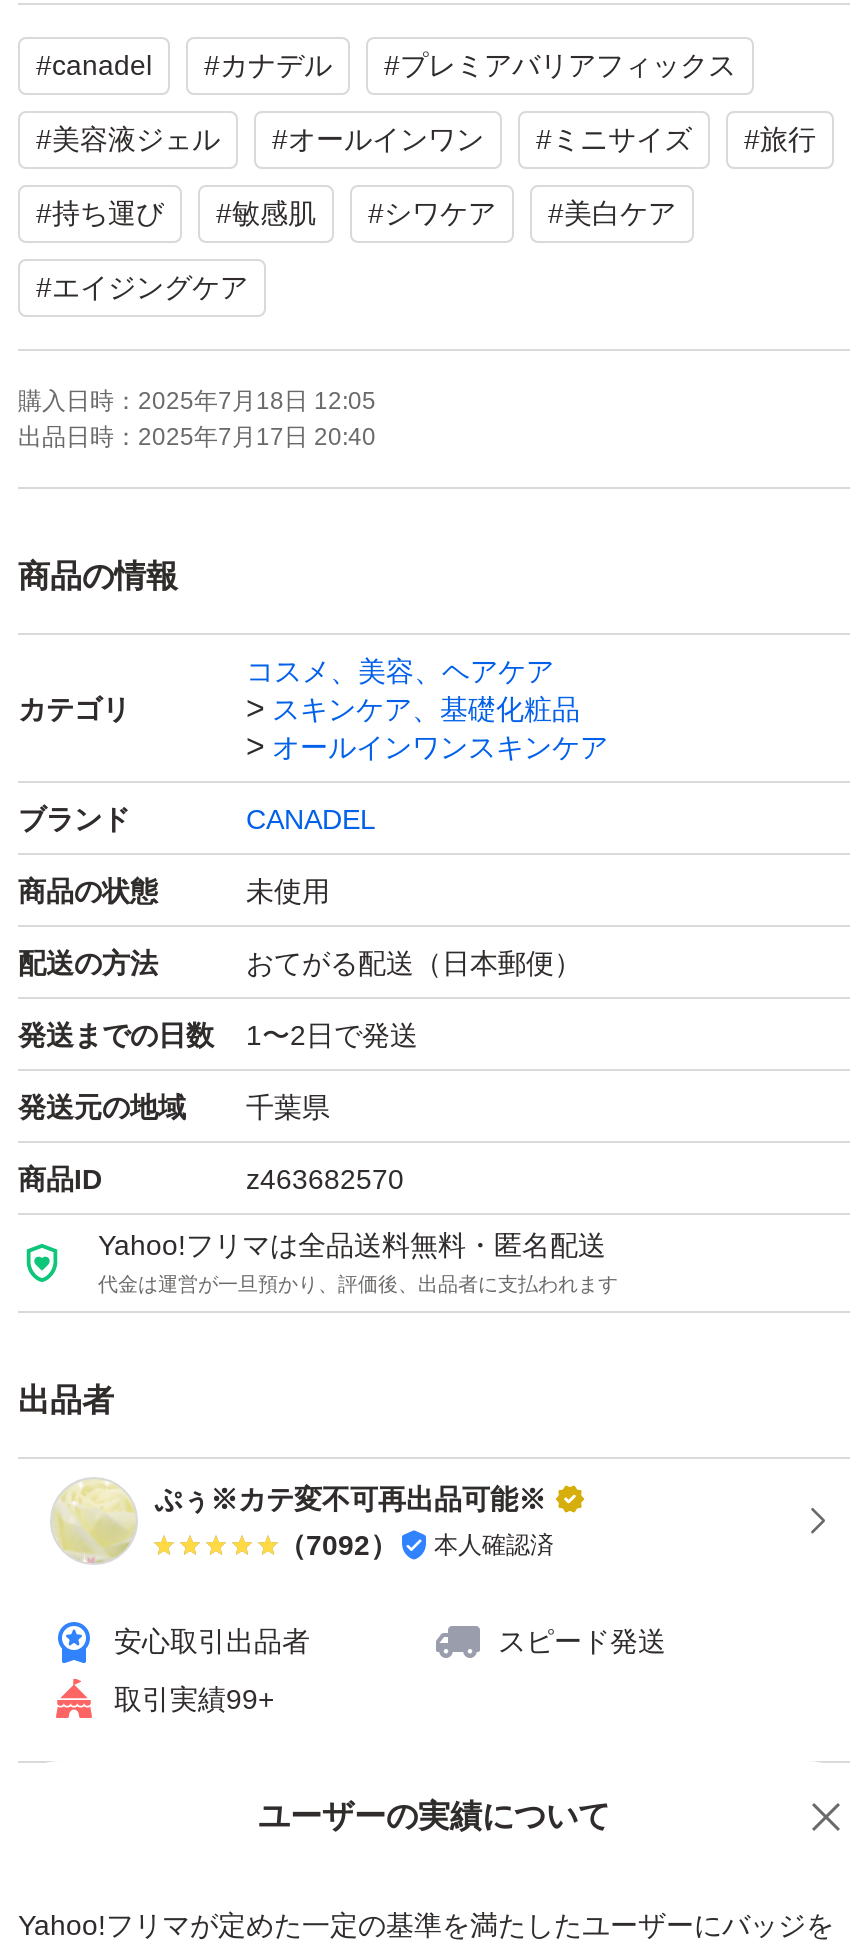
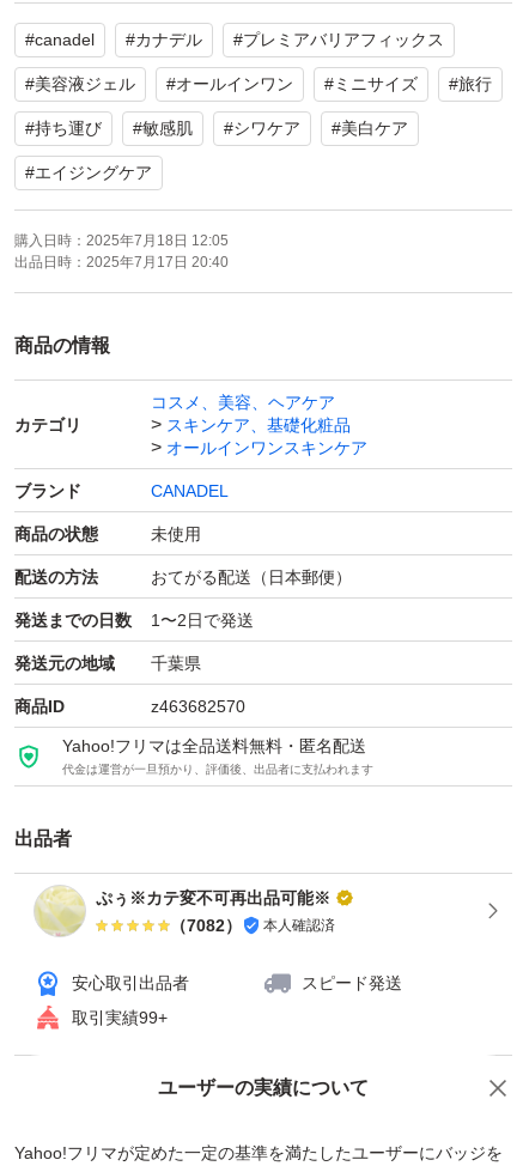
- （7092） 本人確認済
+ （7082） 本人確認済
